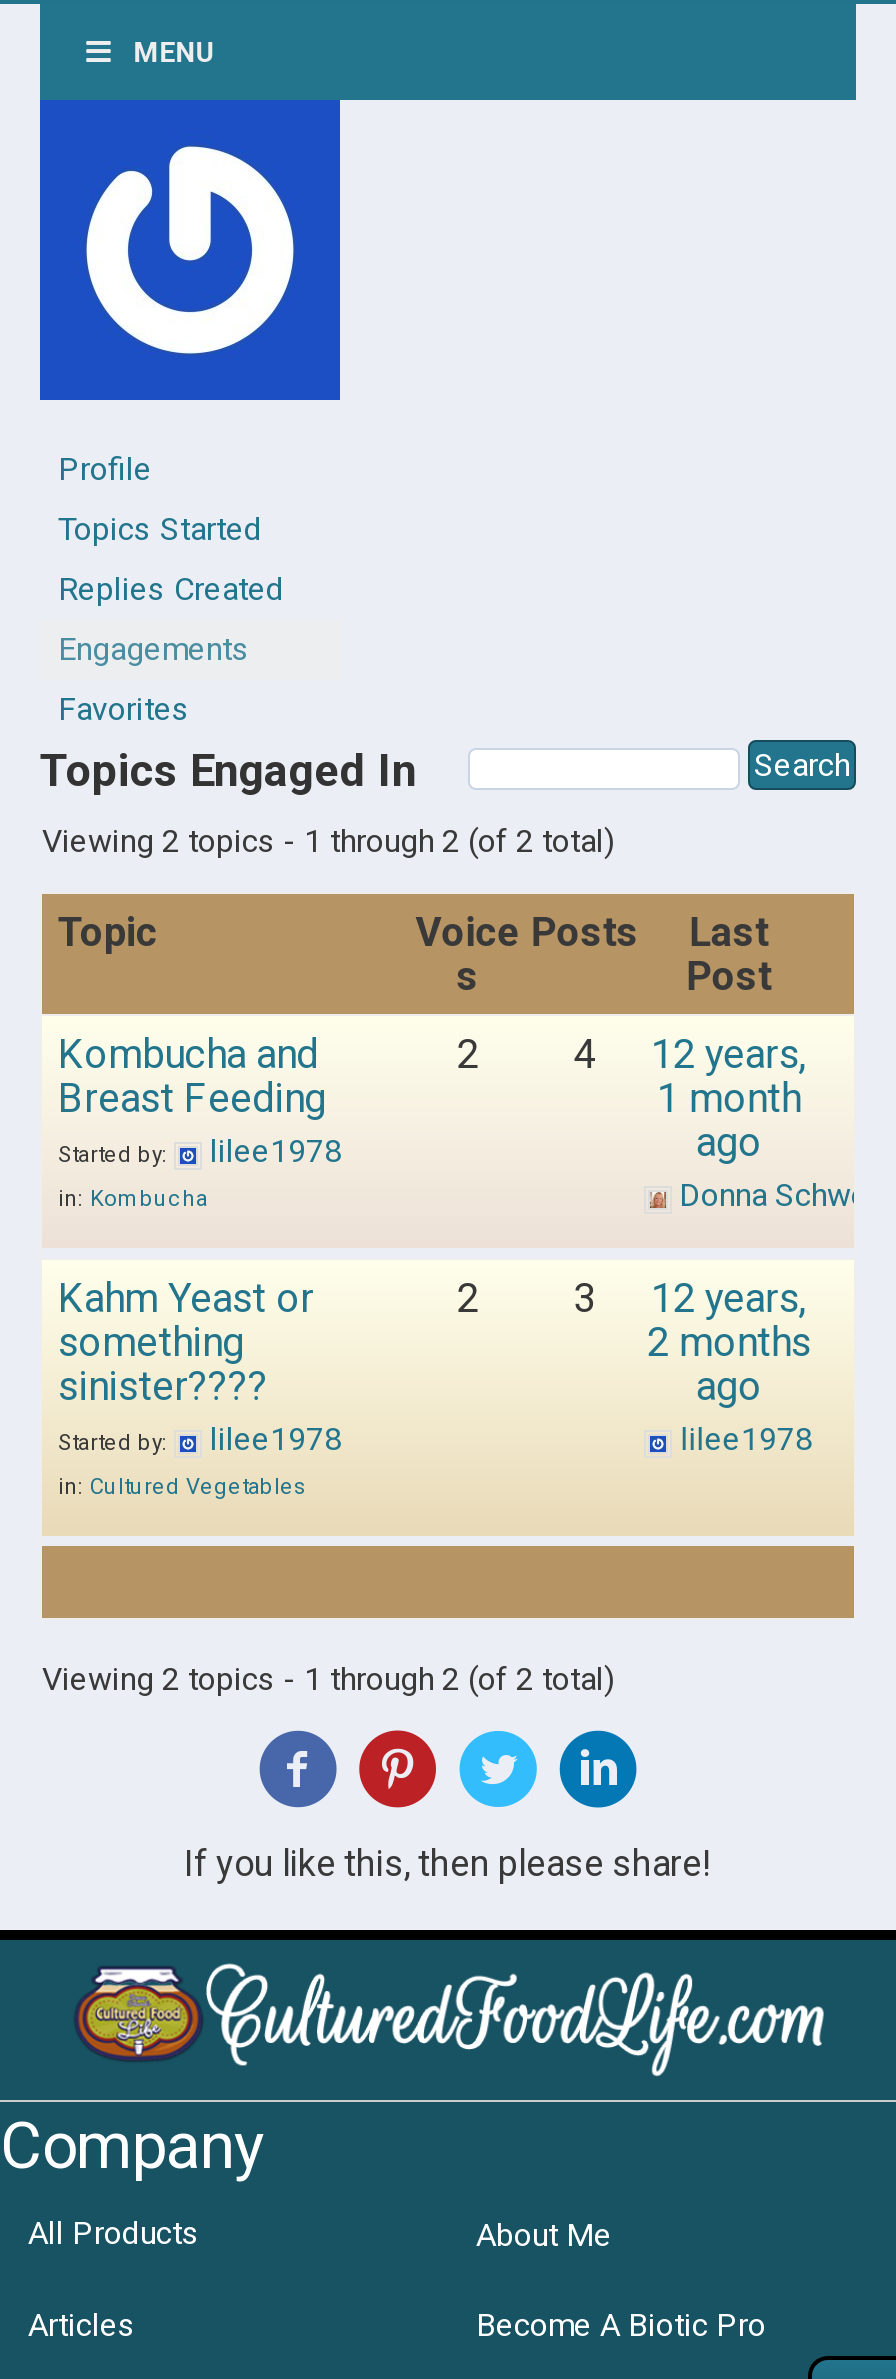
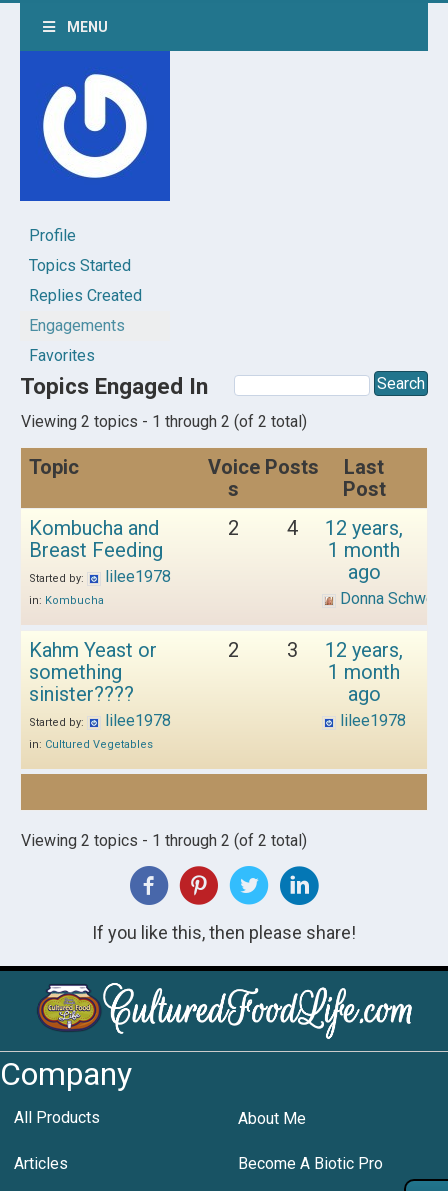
- 2 months
+ 1 month
